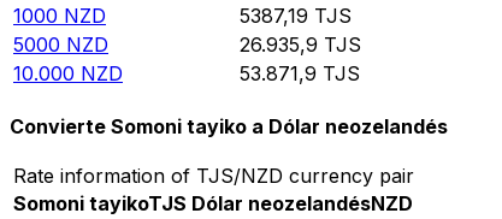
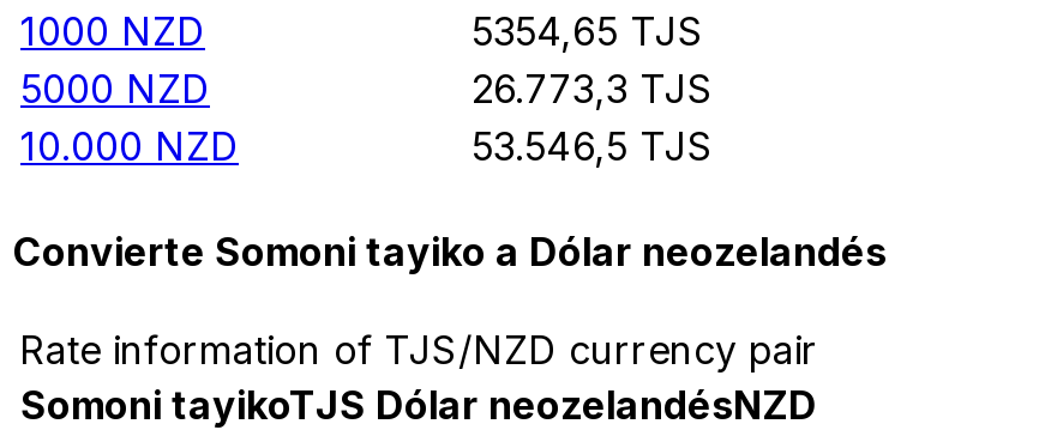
- 5387,19 TJS
+ 5354,65 TJS

- 26.935,9 TJS
+ 26.773,3 TJS

- 53.871,9 TJS
+ 53.546,5 TJS
